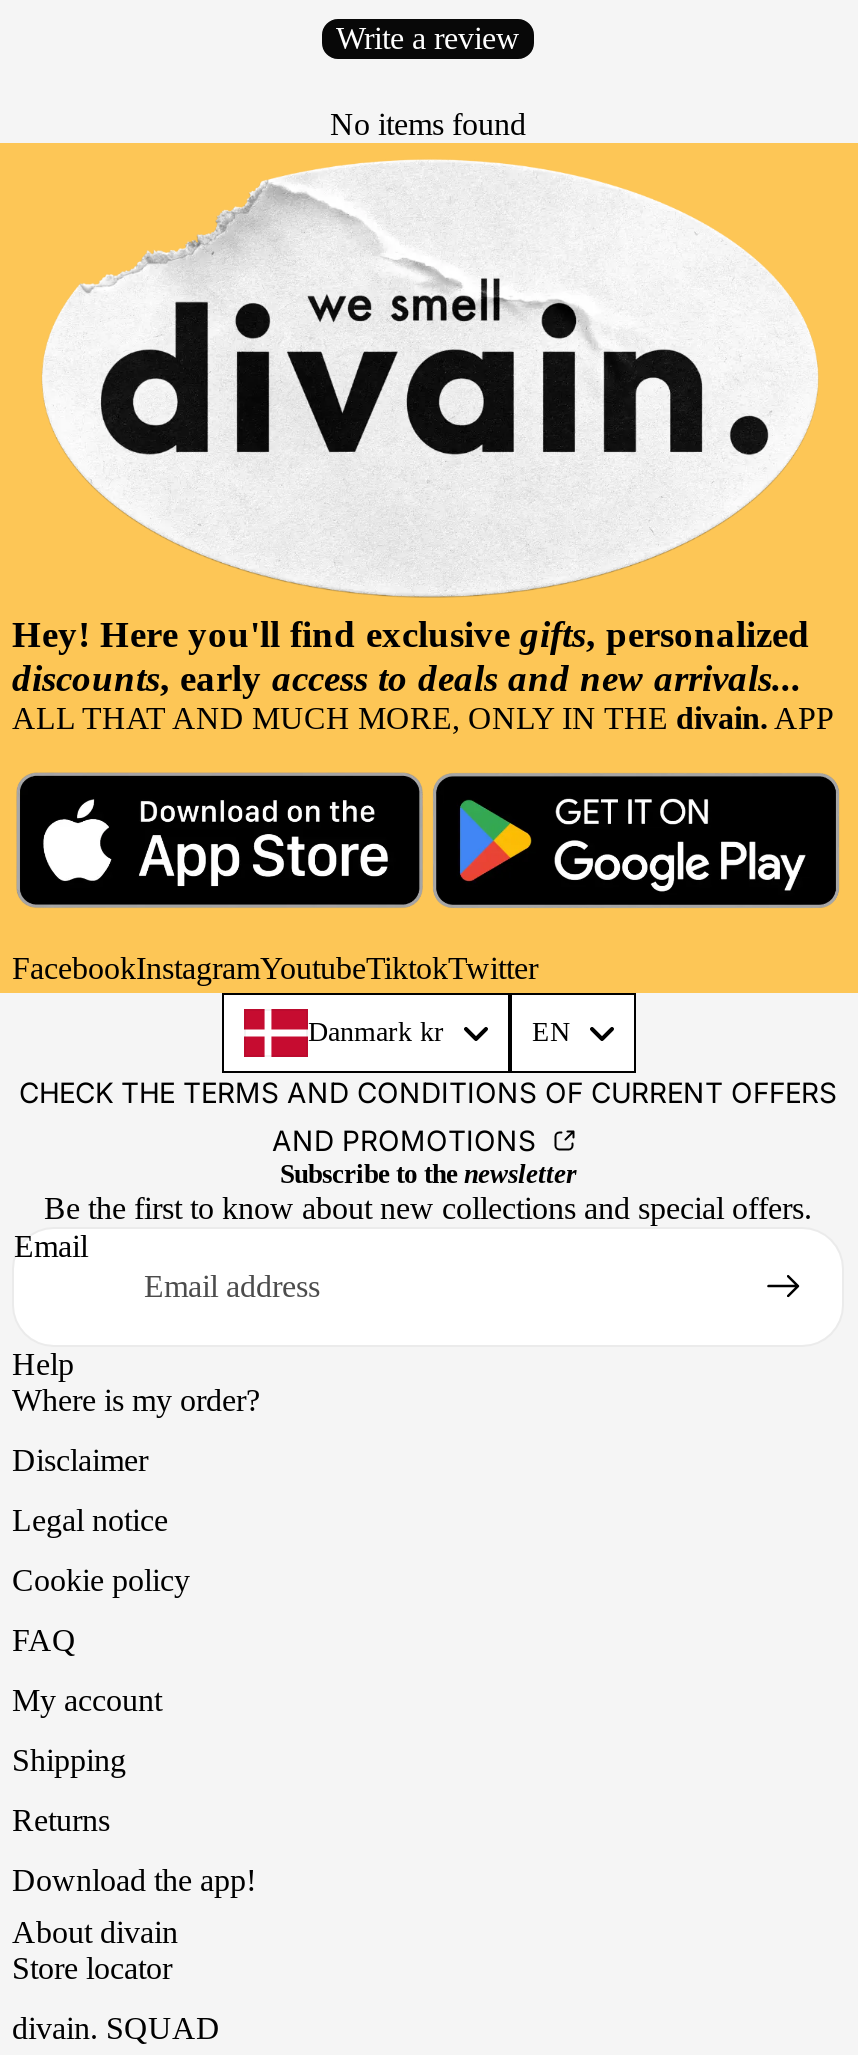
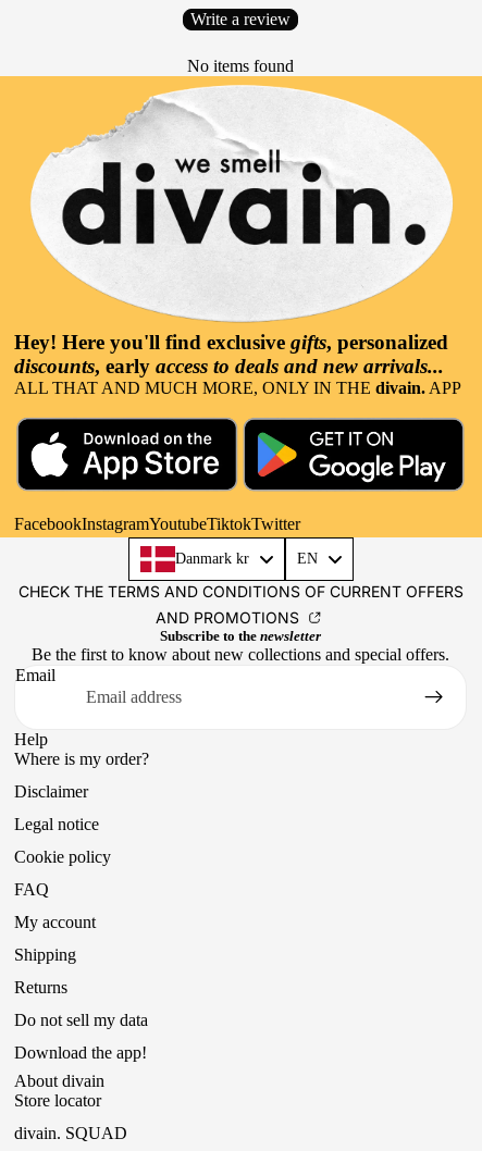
+ Do not sell my data
